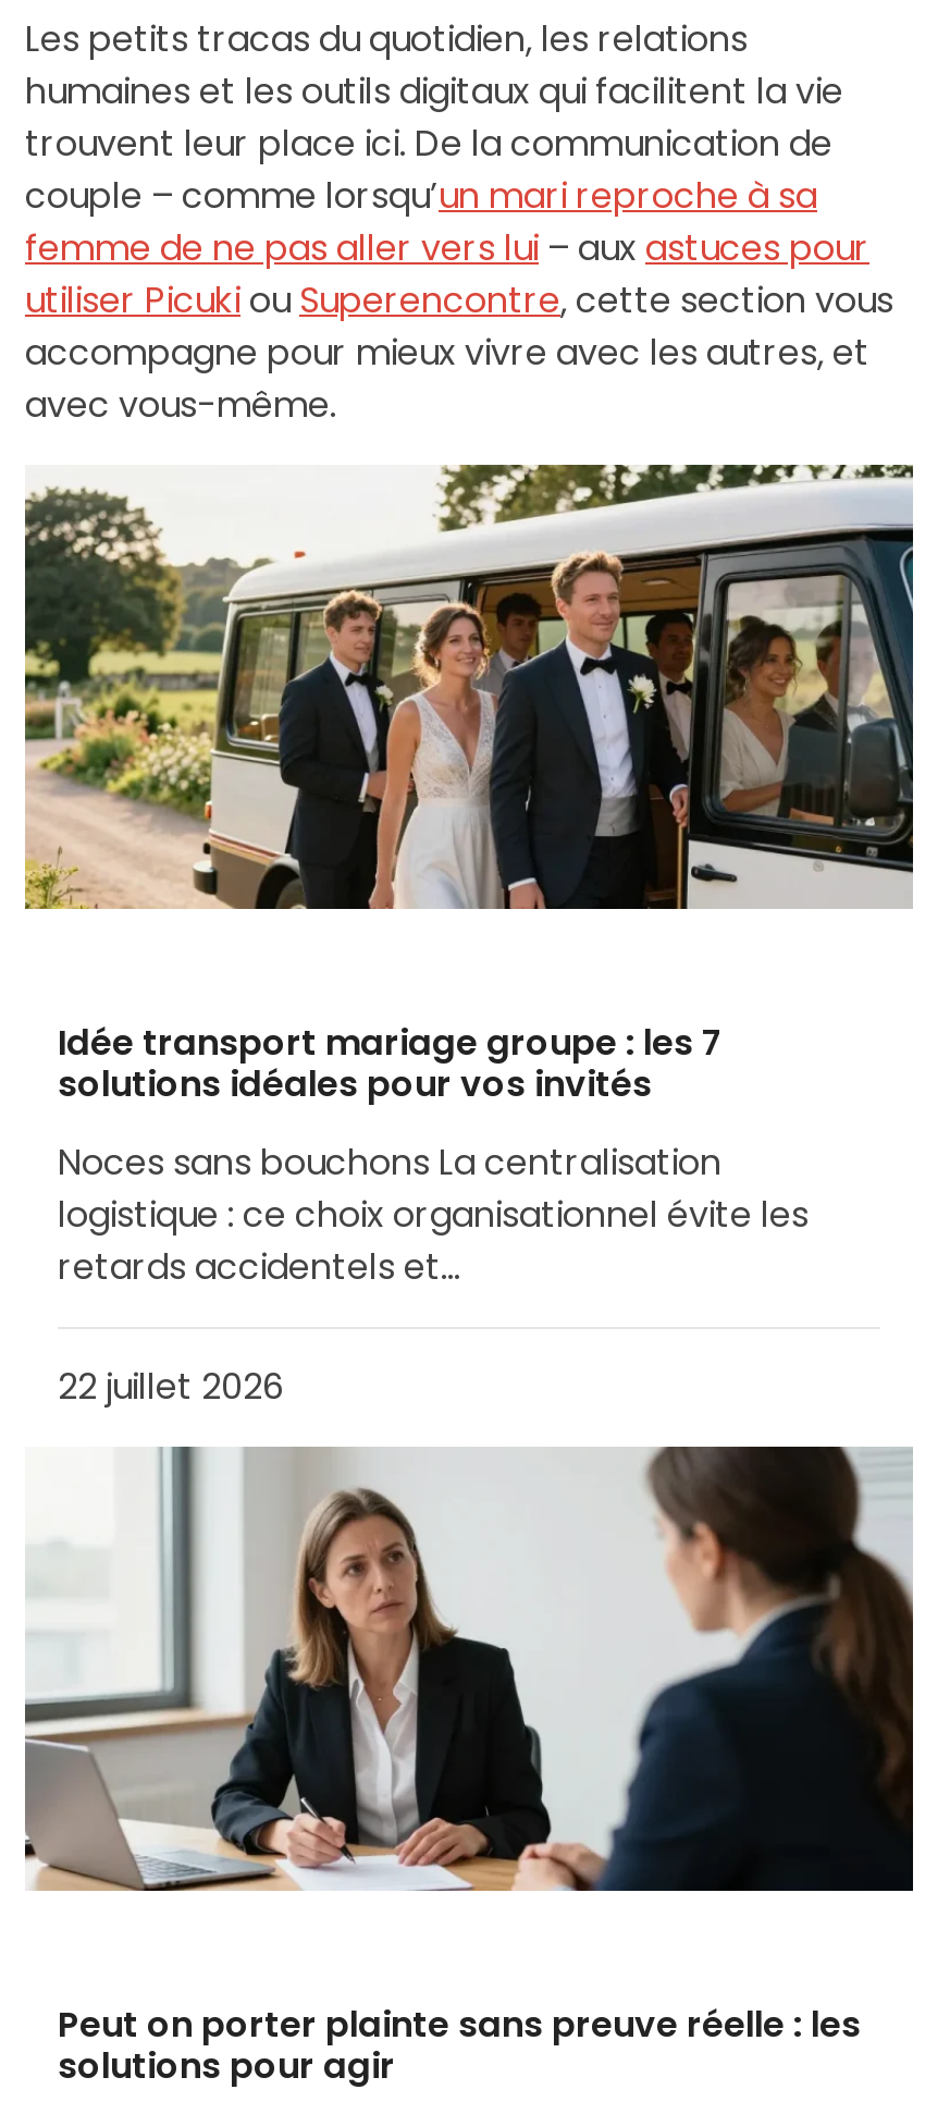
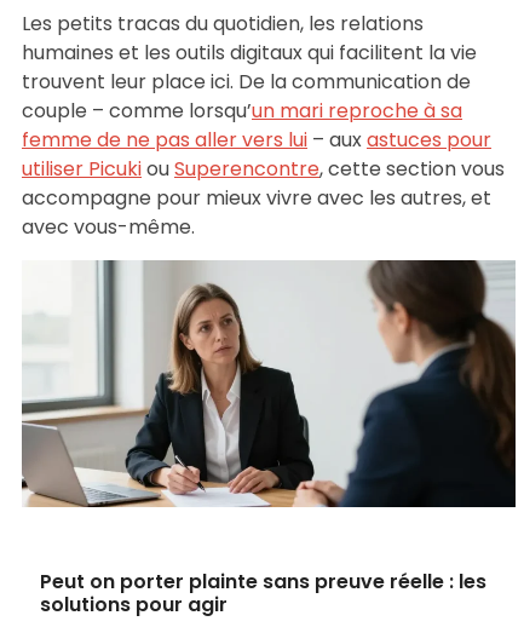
- [image]

- Idée transport mariage groupe : les 7
- solutions idéales pour vos invités
- Noces sans bouchons La centralisation
- logistique : ce choix organisationnel évite les
- retards accidentels et…
- 22 juillet 2026
